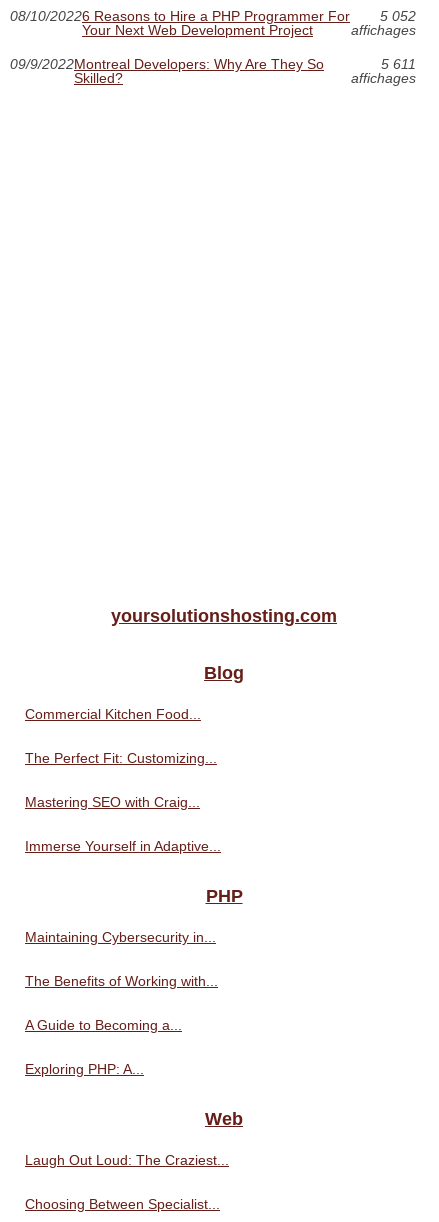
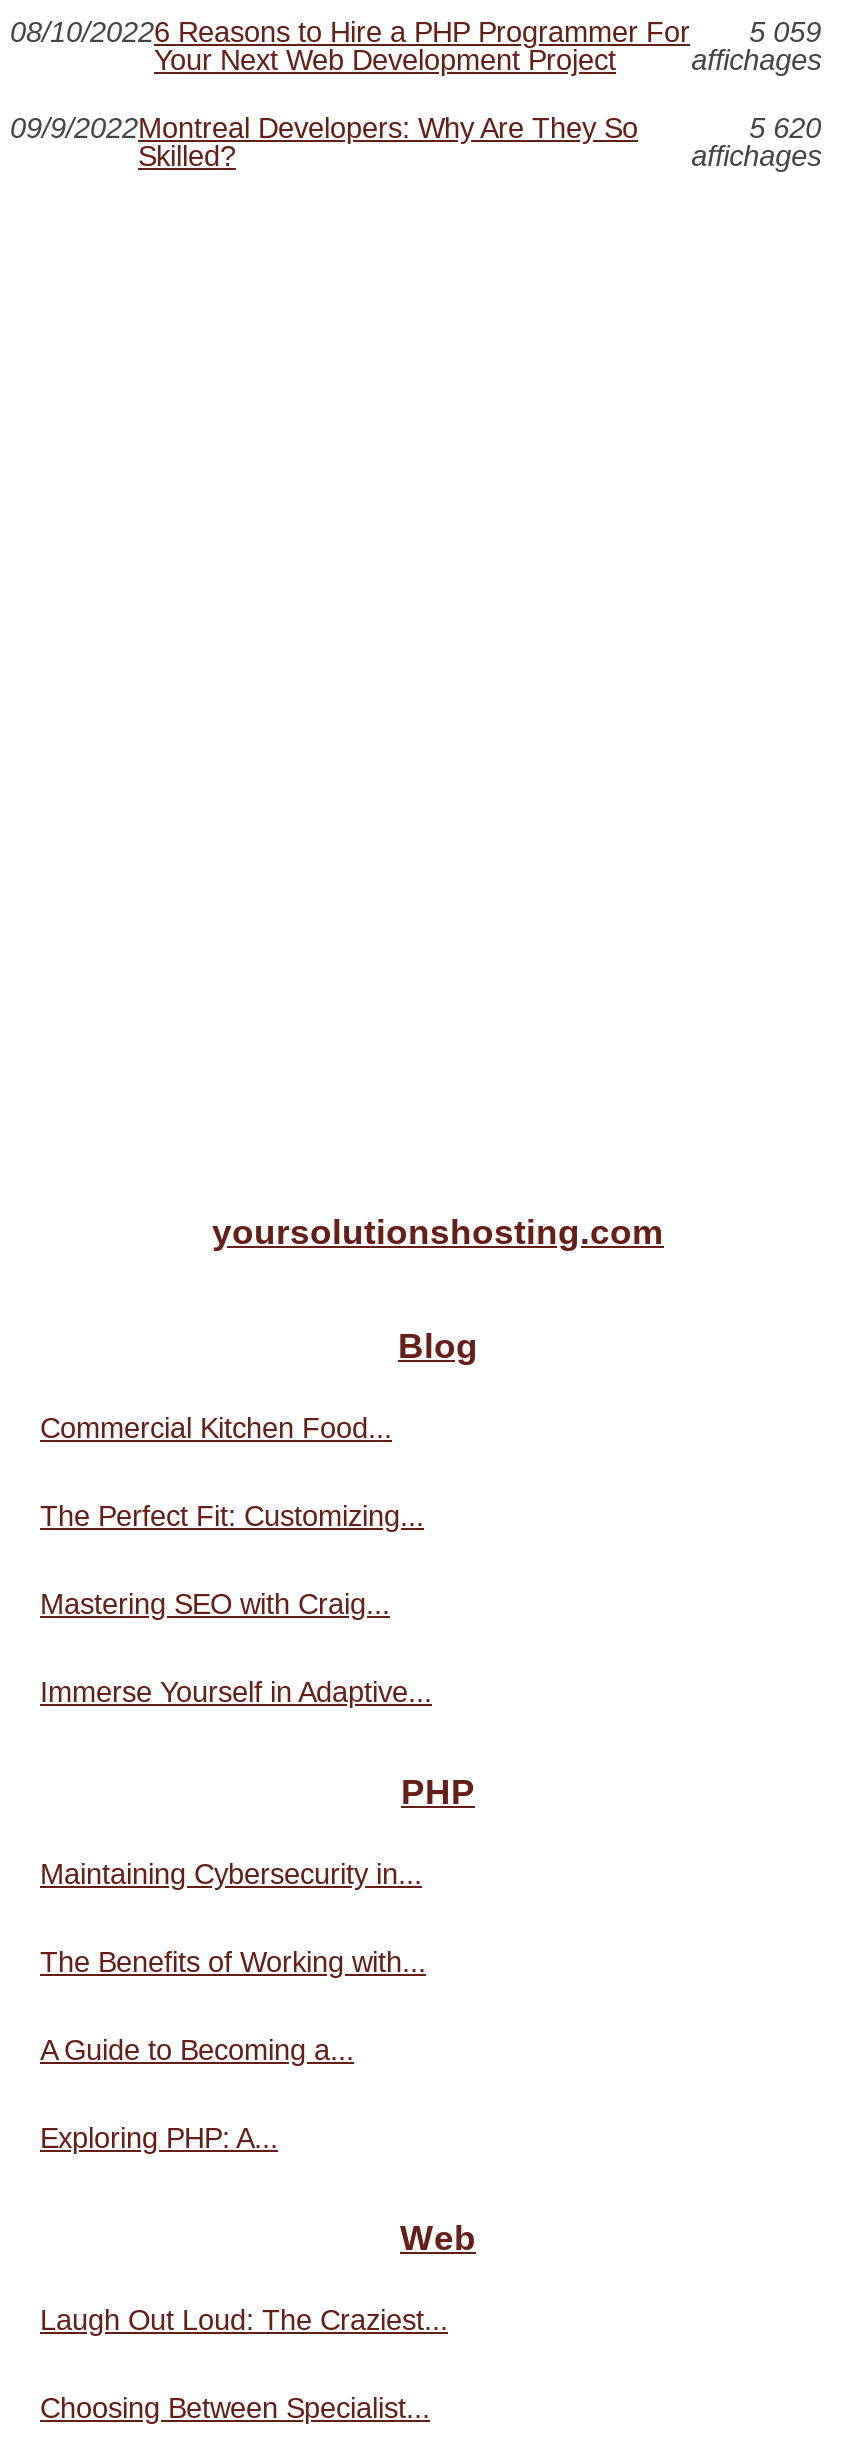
- 08/10/20226 Reasons to Hire a PHP Programmer For 5 052
+ 08/10/20226 Reasons to Hire a PHP Programmer For 5 059

- 5 611
+ 5 620
